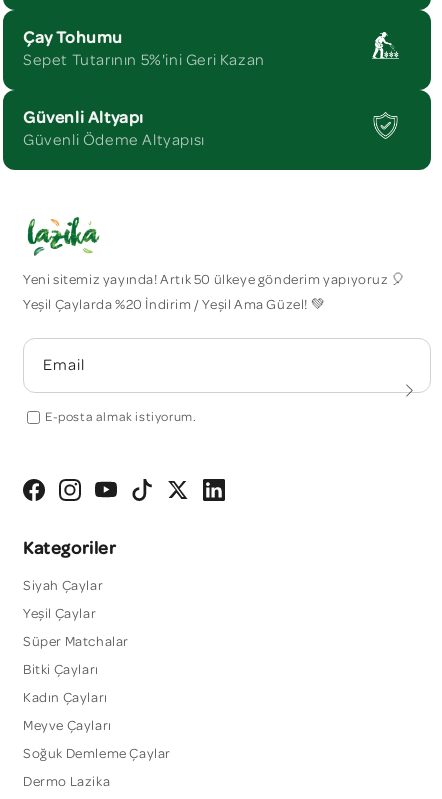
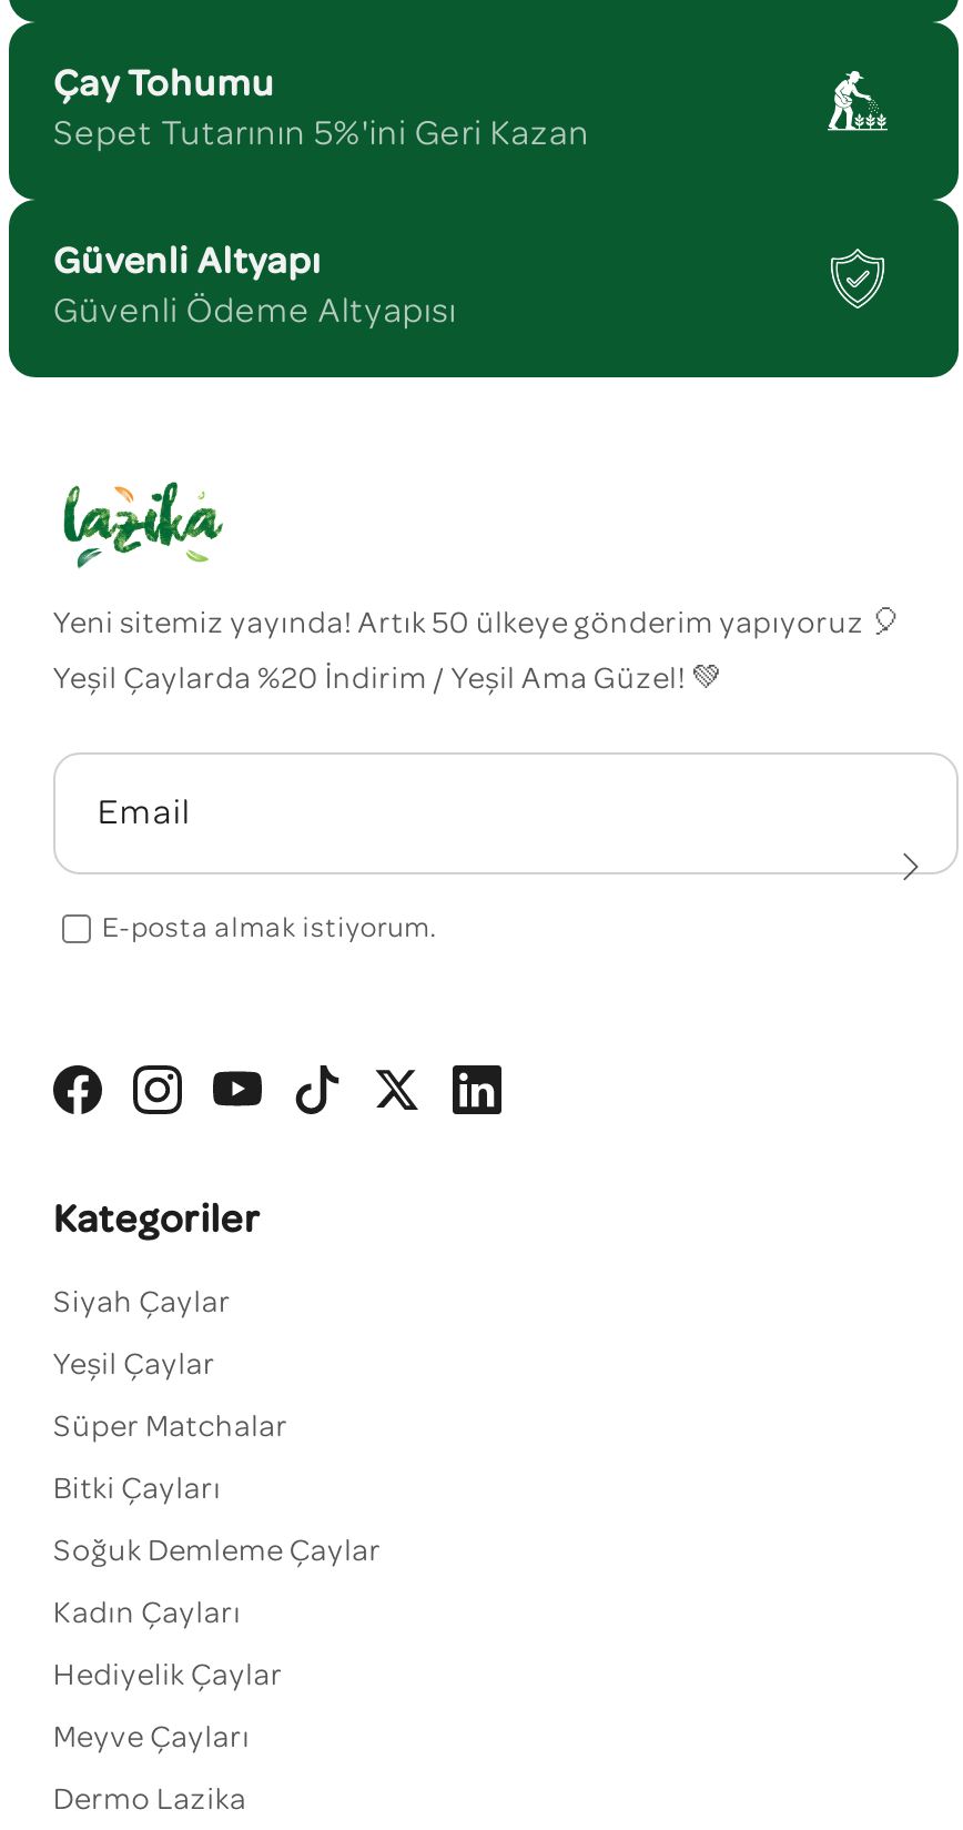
+ Hediyelik Çaylar

moved down: Meyve Çayları

moved up: Soğuk Demleme Çaylar
